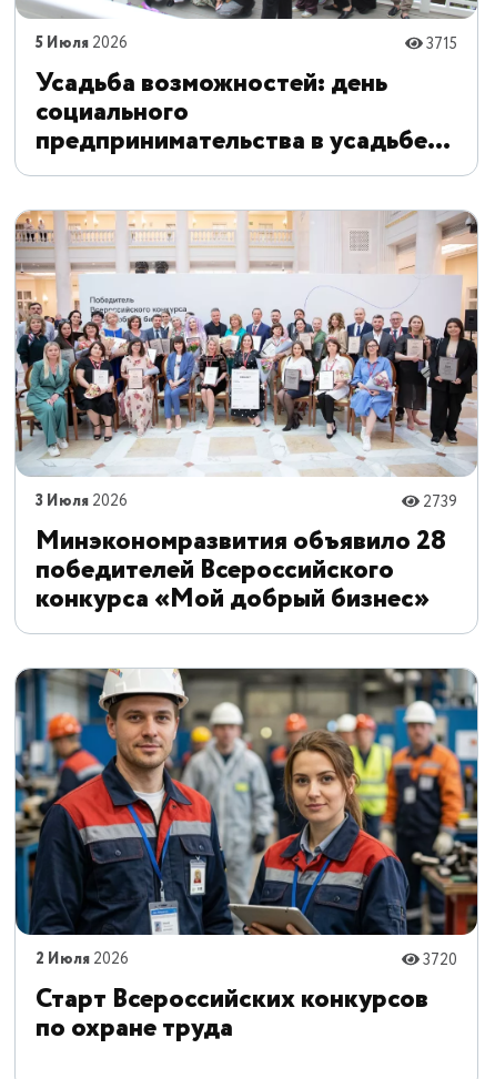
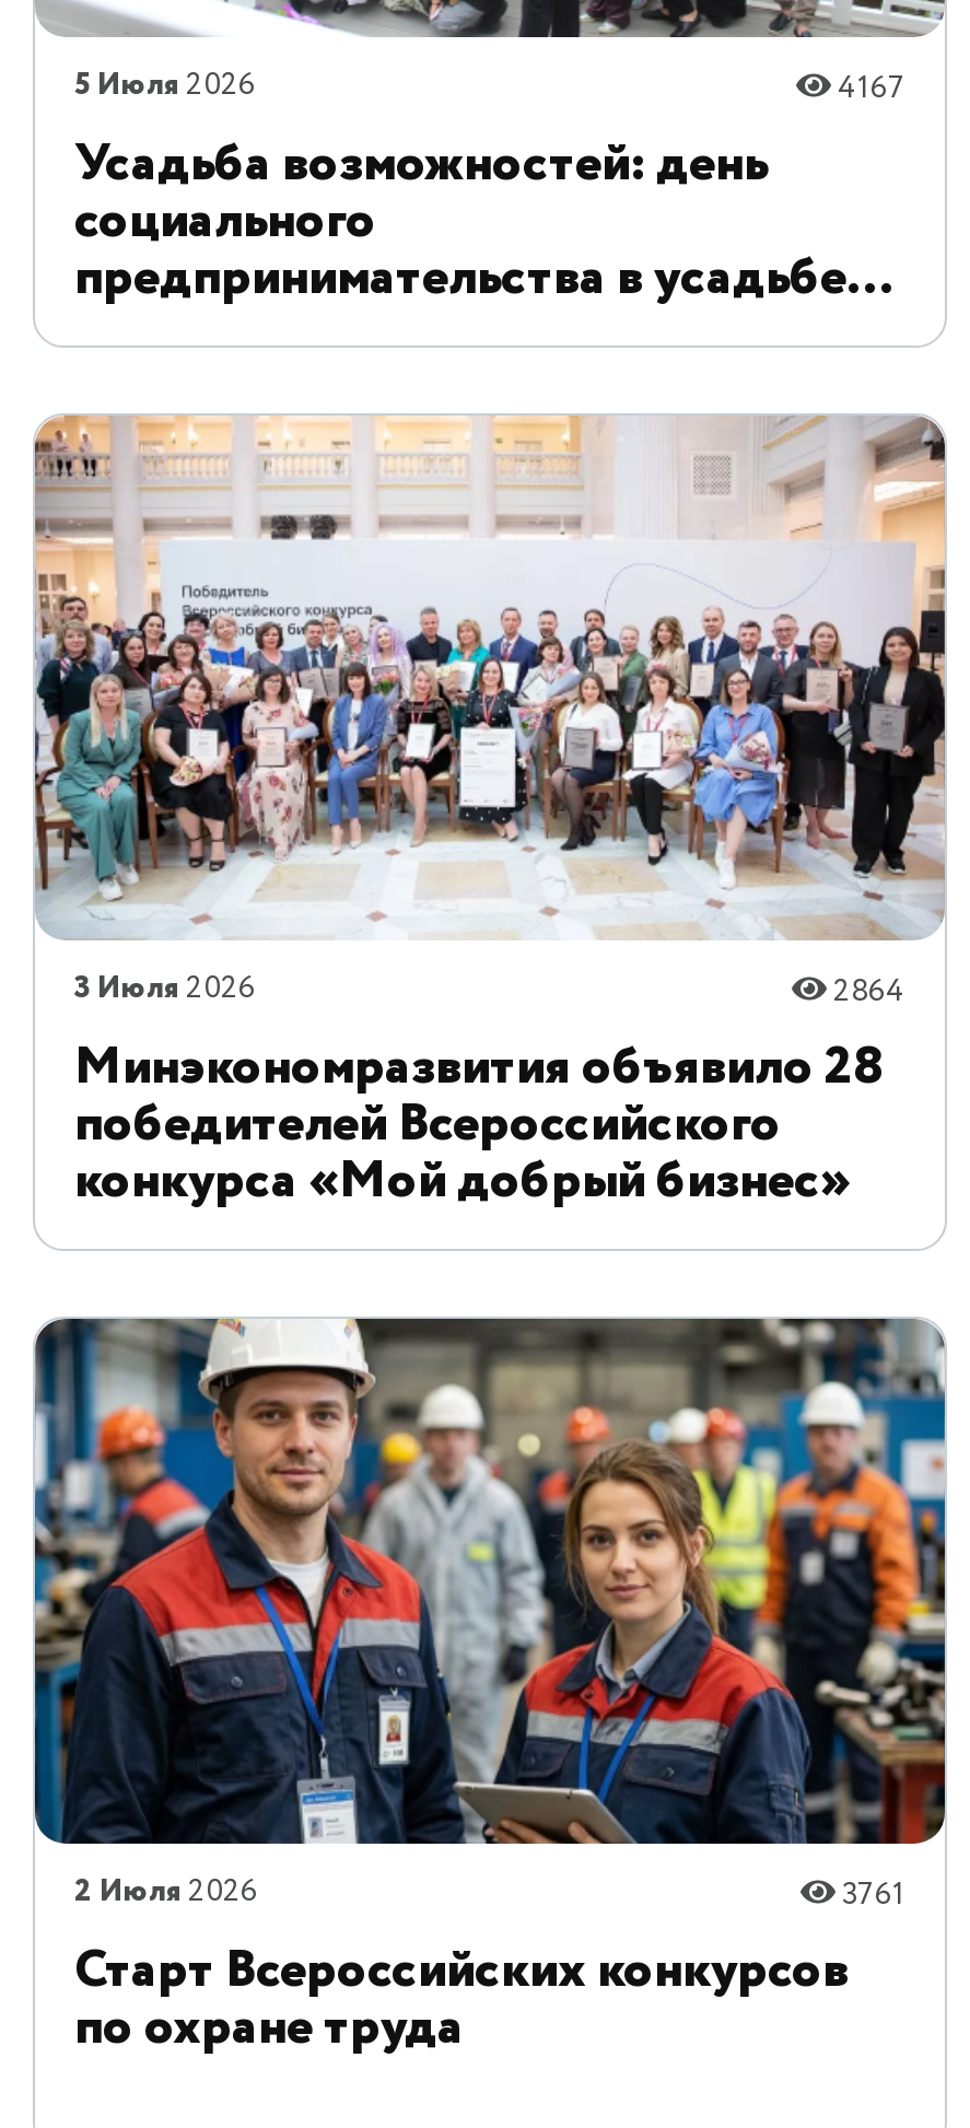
- 3715
+ 4167

- 2739
+ 2864

- 3720
+ 3761
